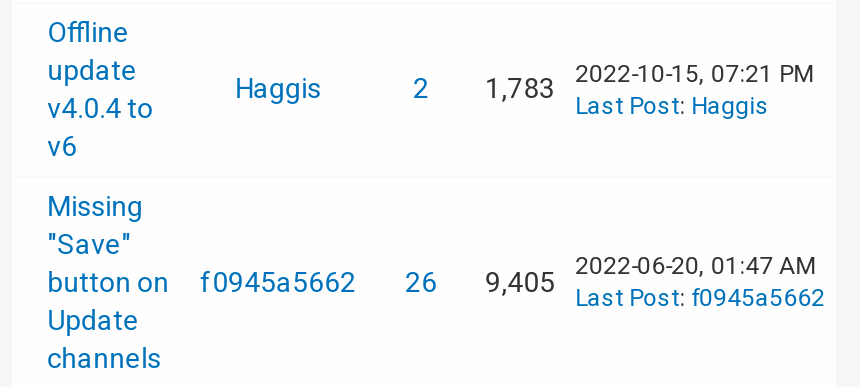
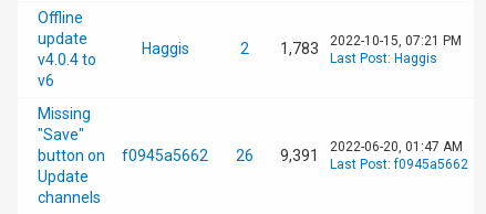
- button on f0945a5662 26 9,405 2022-06-20, 01:47 AM Last Post: f0945a5662
+ button on f0945a5662 26 9,391 2022-06-20, 01:47 AM Last Post: f0945a5662
